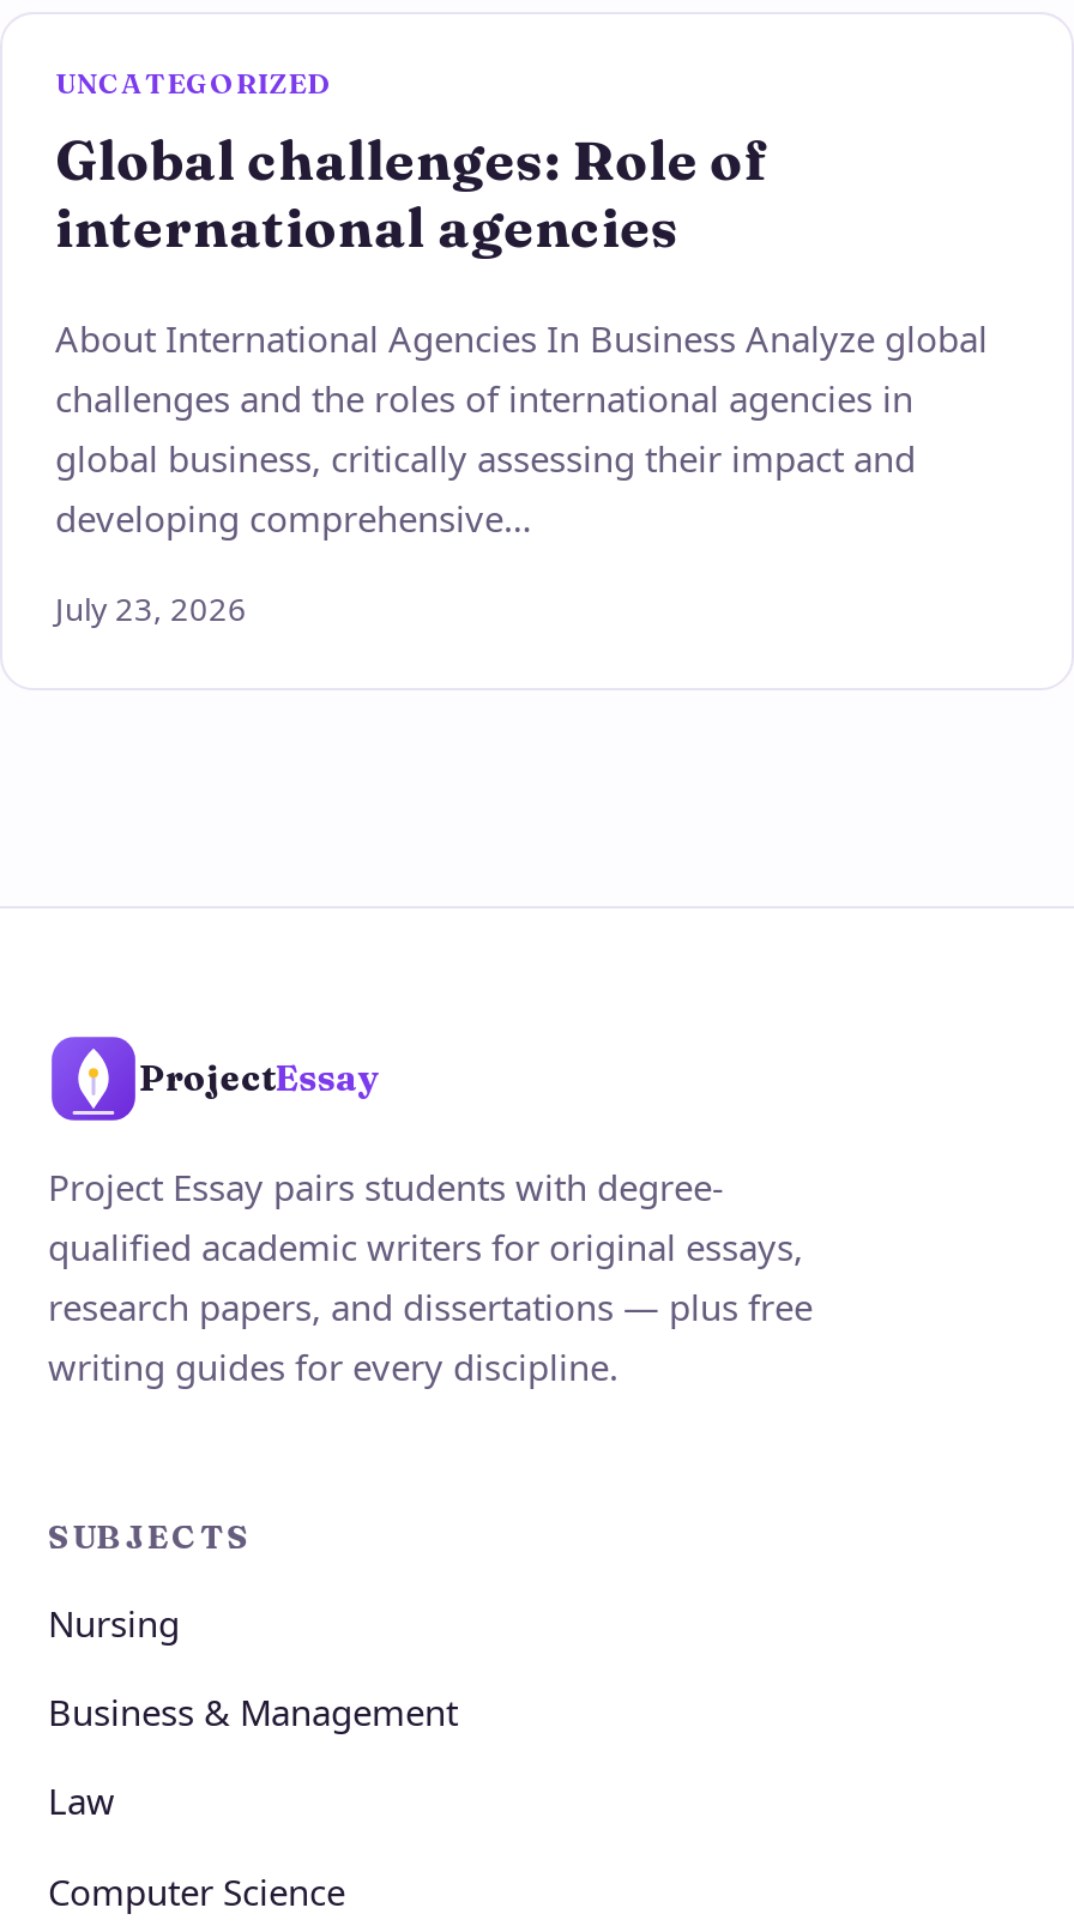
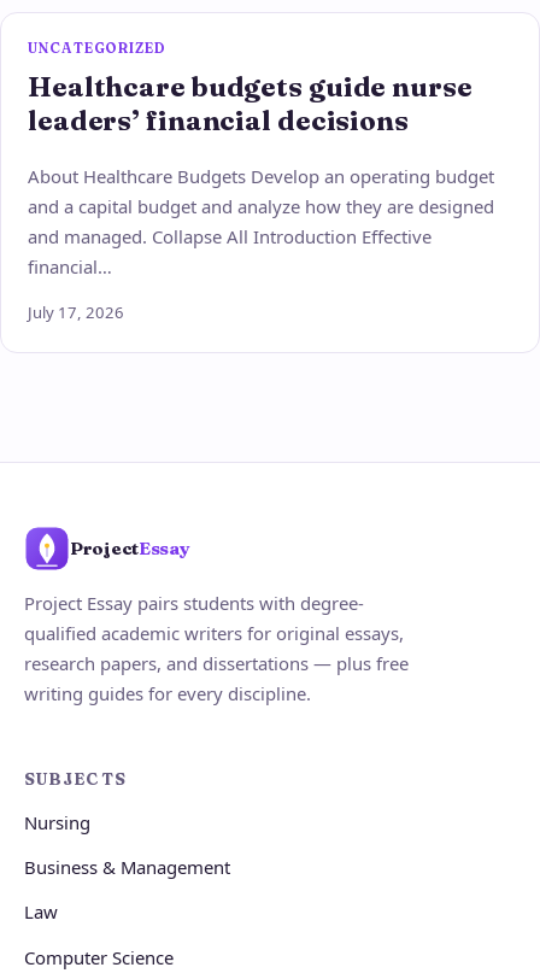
- Global challenges: Role of
- international agencies
+ Healthcare budgets guide nurse
+ leaders’ financial decisions

- About International Agencies In Business Analyze global
- challenges and the roles of international agencies in
- global business, critically assessing their impact and
- developing comprehensive…
+ About Healthcare Budgets Develop an operating budget
+ and a capital budget and analyze how they are designed
+ and managed. Collapse All Introduction Effective
+ financial…

- July 23, 2026
+ July 17, 2026
